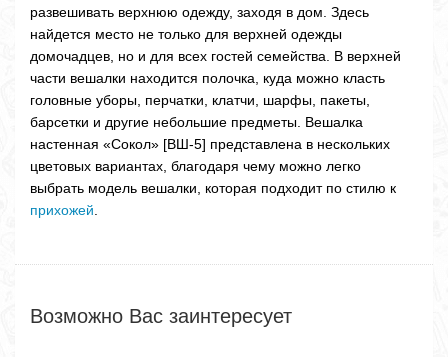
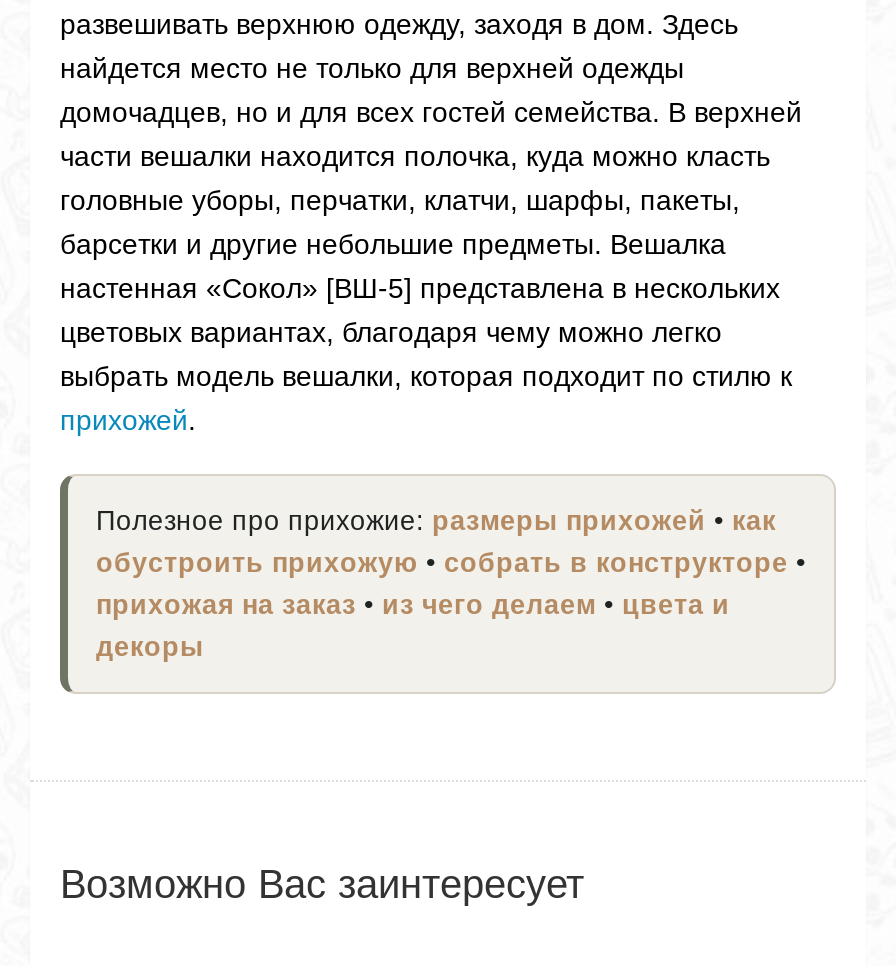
+ [image]
+ Полезное про прихожие: размеры прихожей • как
+ обустроить прихожую • собрать в конструкторе •
+ прихожая на заказ • из чего делаем • цвета и
+ декоры
